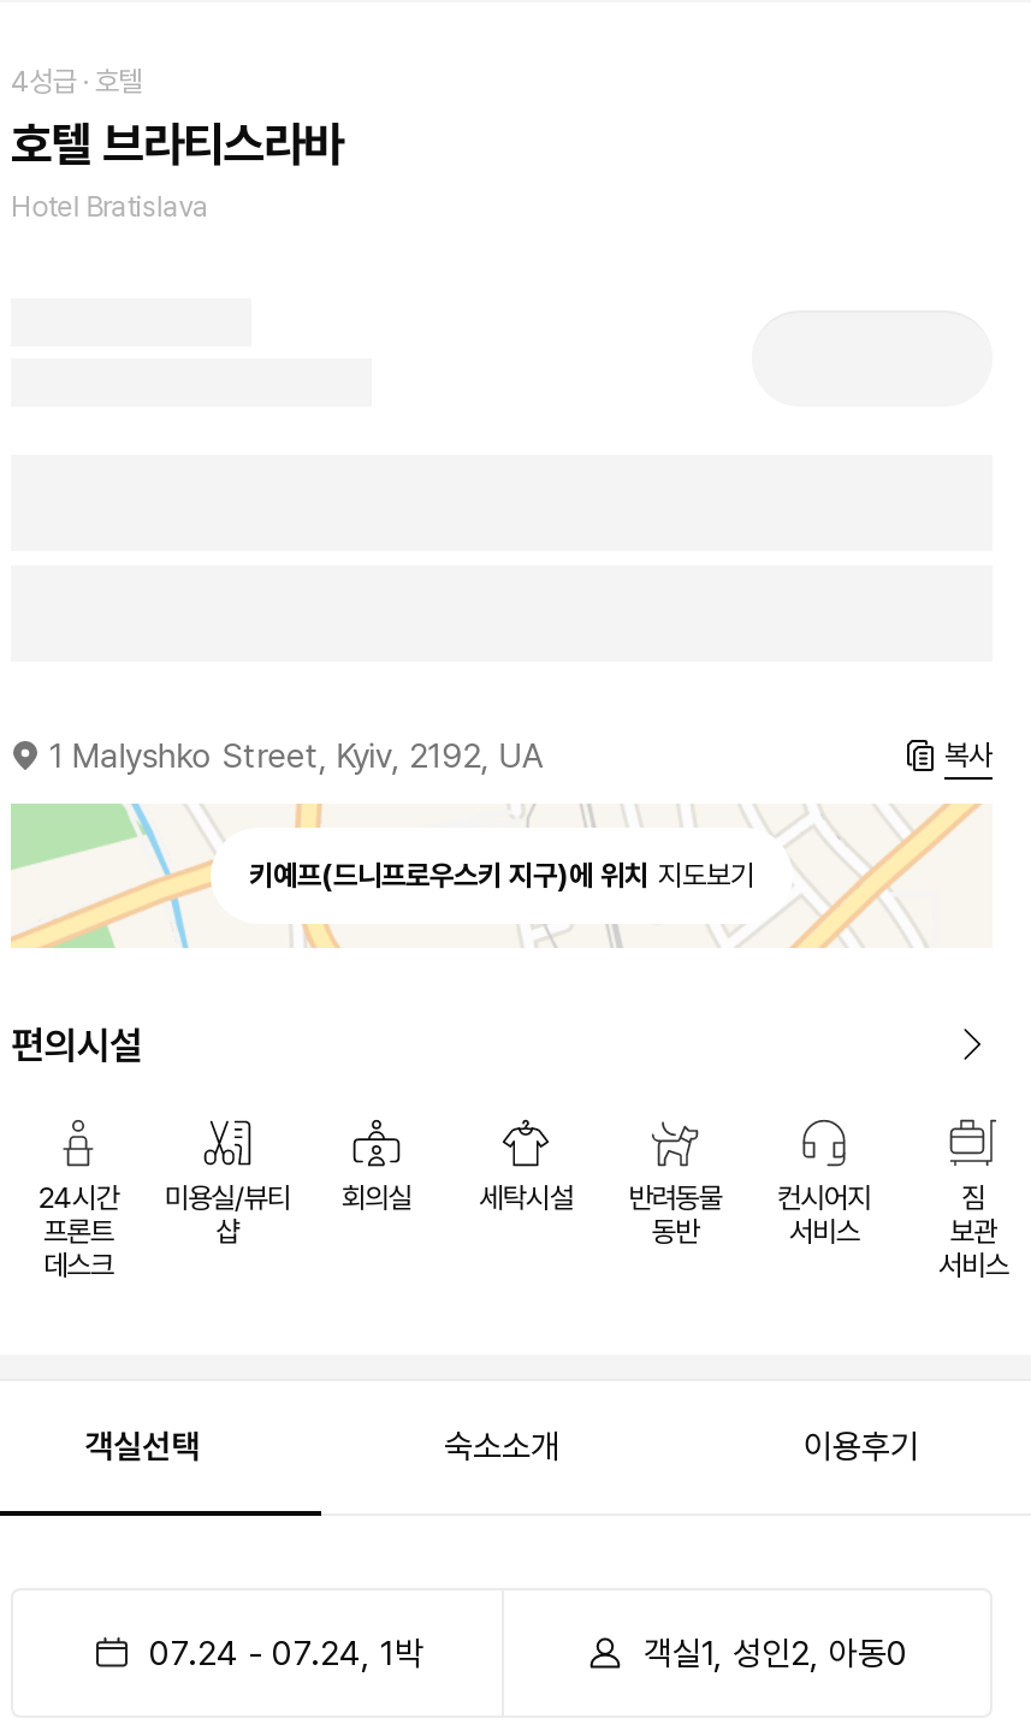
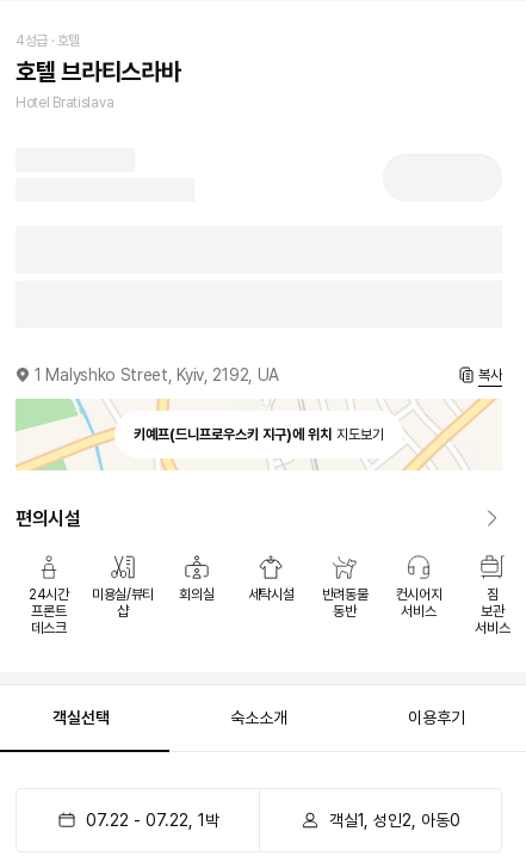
- 07.24 - 07.24, 1박
+ 07.22 - 07.22, 1박
